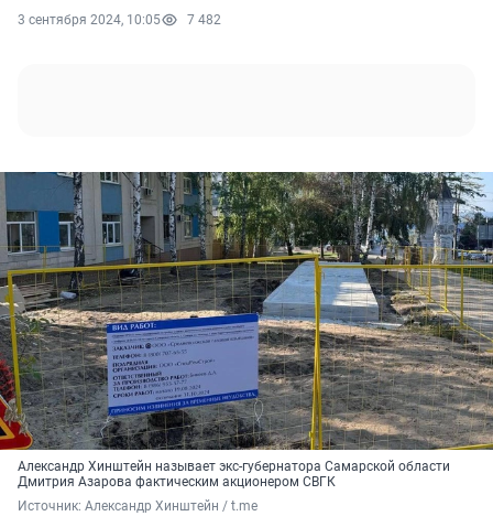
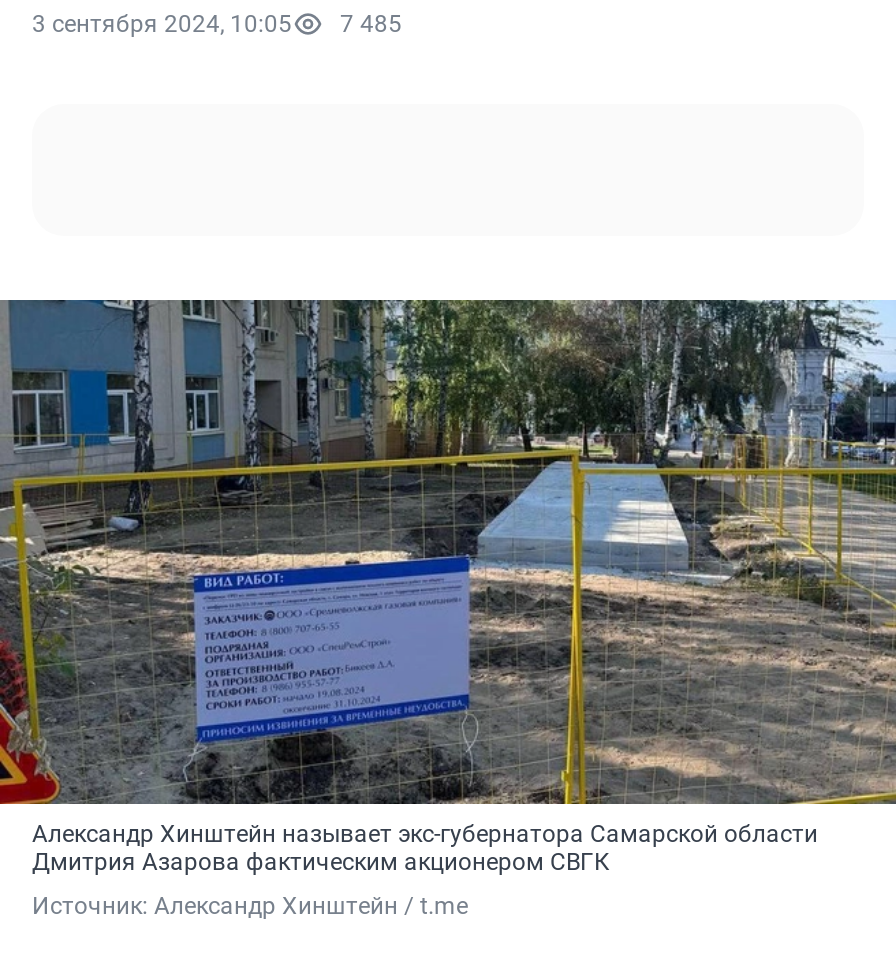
- 3 сентября 2024, 10:05 7 482
+ 3 сентября 2024, 10:05 7 485
